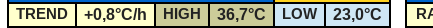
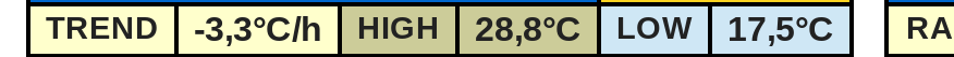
- +0,8°C/h
+ -3,3°C/h

- 36,7°C
+ 28,8°C

- 23,0°C
+ 17,5°C
